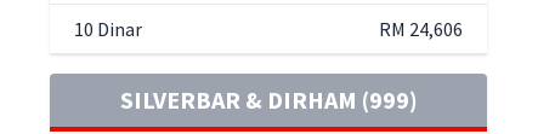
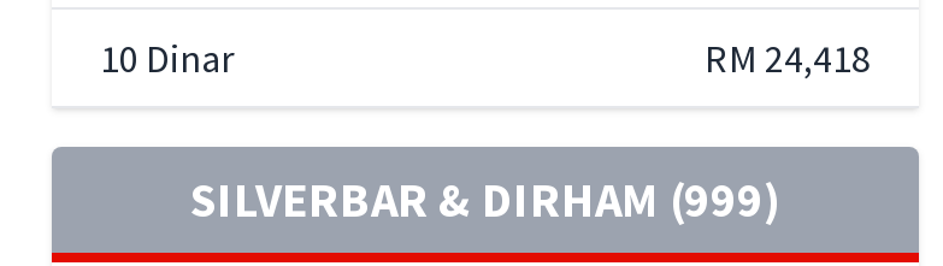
- RM 24,606
+ RM 24,418
